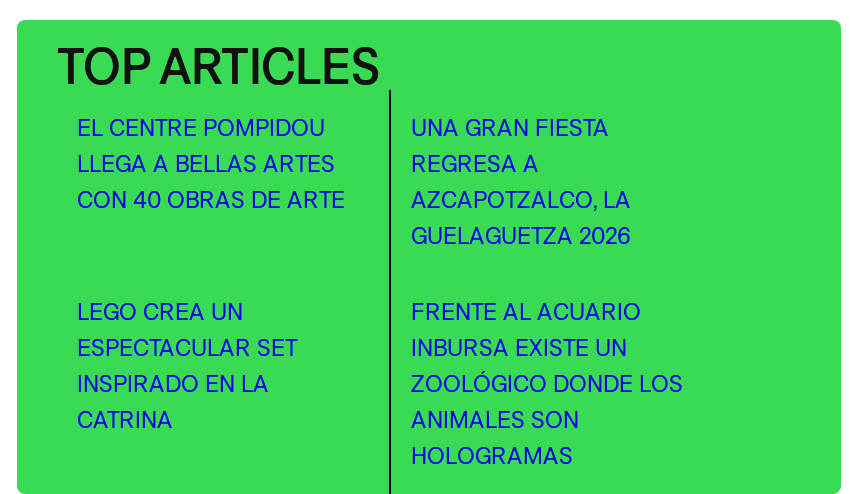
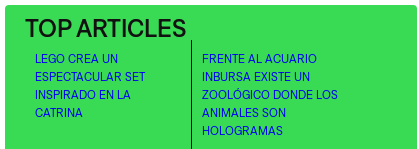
- EL CENTRE POMPIDOU
- LLEGA A BELLAS ARTES
- CON 40 OBRAS DE ARTE

- UNA GRAN FIESTA
- REGRESA A
- AZCAPOTZALCO, LA
- GUELAGUETZA 2026
